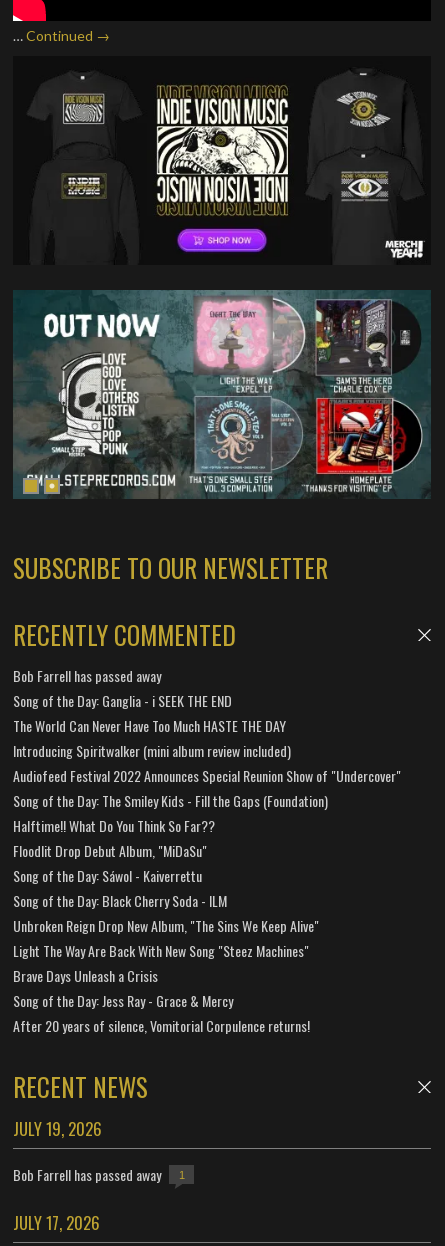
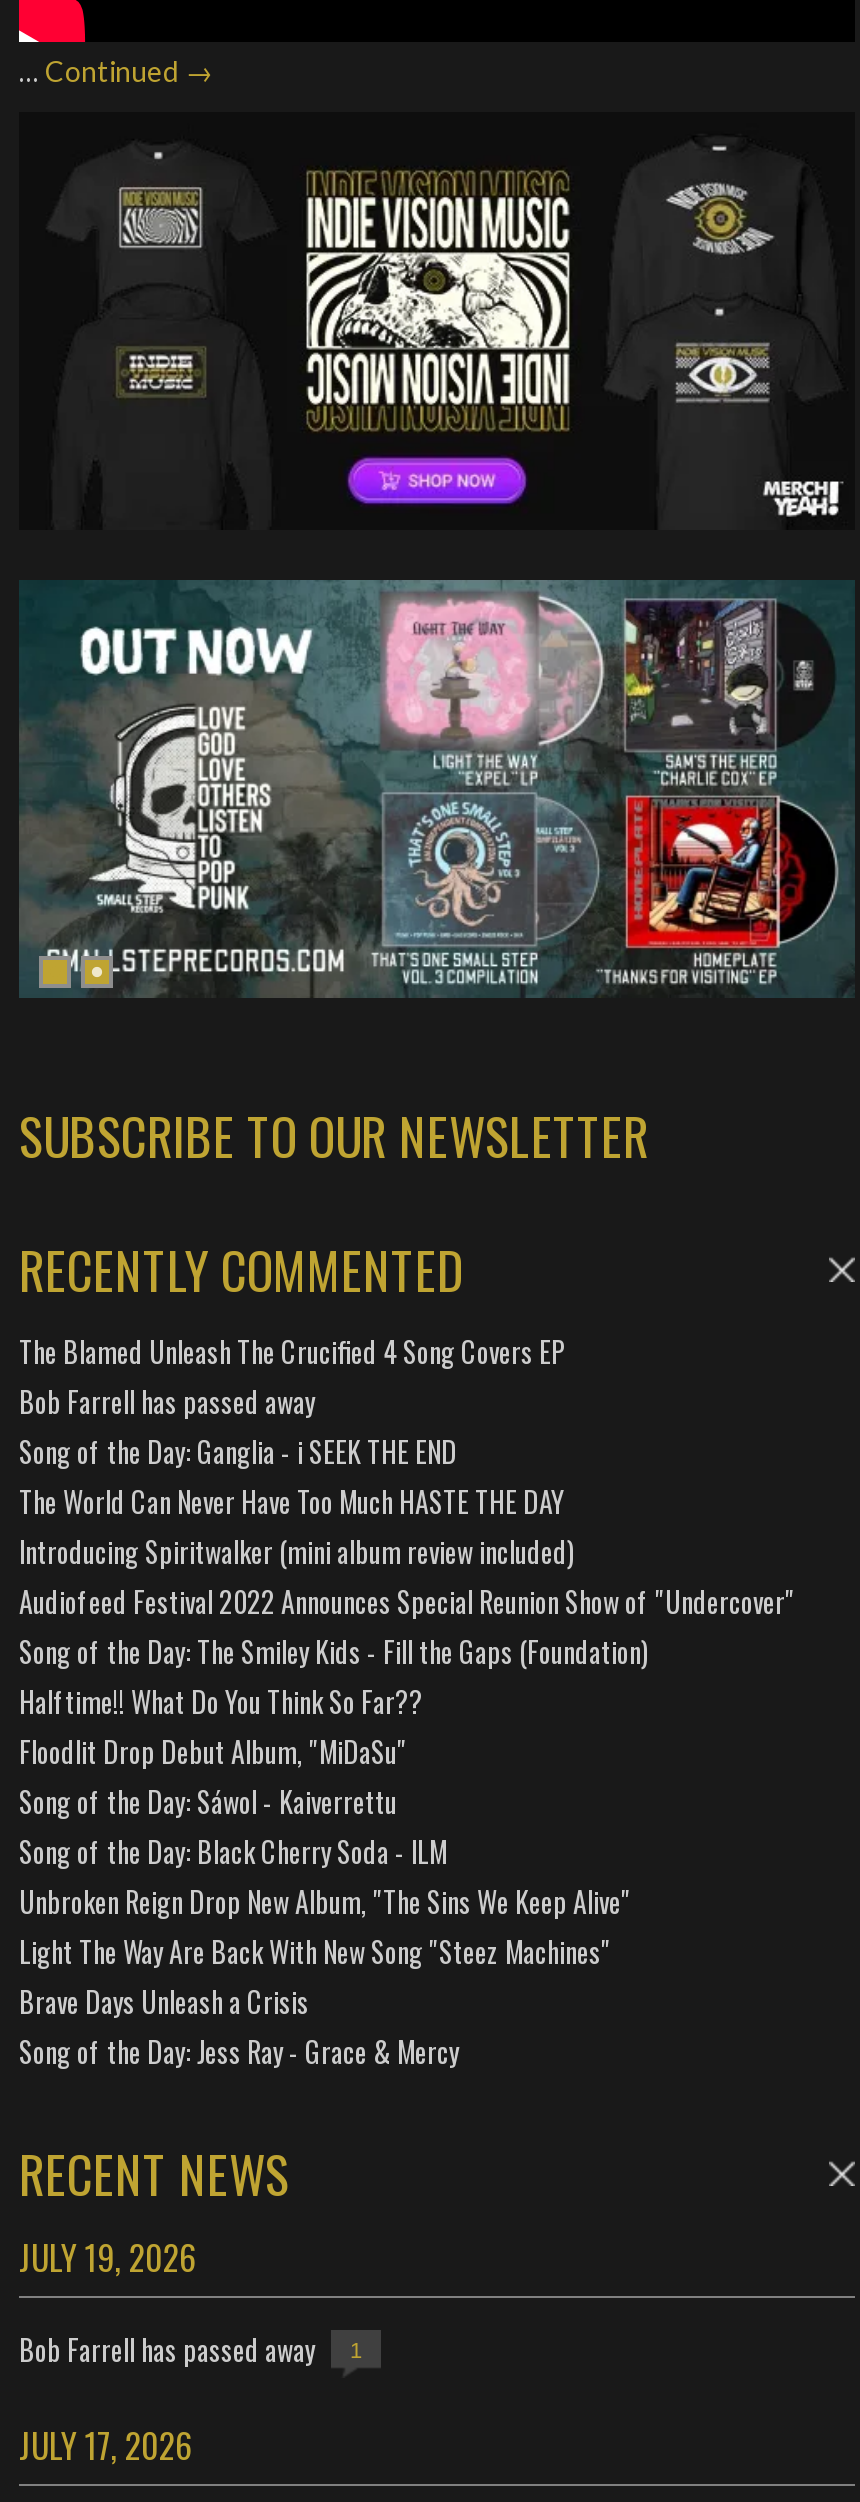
+ The Blamed Unleash The Crucified 4 Song Covers EP

moved down: Bob Farrell has passed away | Song of the Day: Ganglia - i SEEK THE END | The World Can Never Have Too Much HASTE THE DAY | ... | Brave Days Unleash a Crisis | Song of the Day: Jess Ray - Grace & Mercy

- After 20 years of silence, Vomitorial Corpulence returns!
